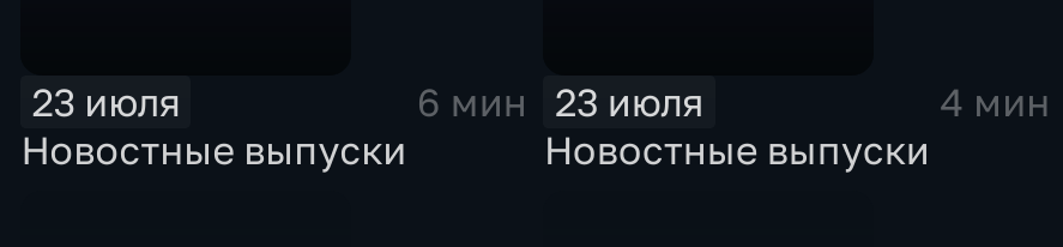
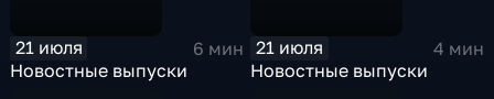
- 23 июля
+ 21 июля

- 6 мин 23 июля
+ 6 мин 21 июля
